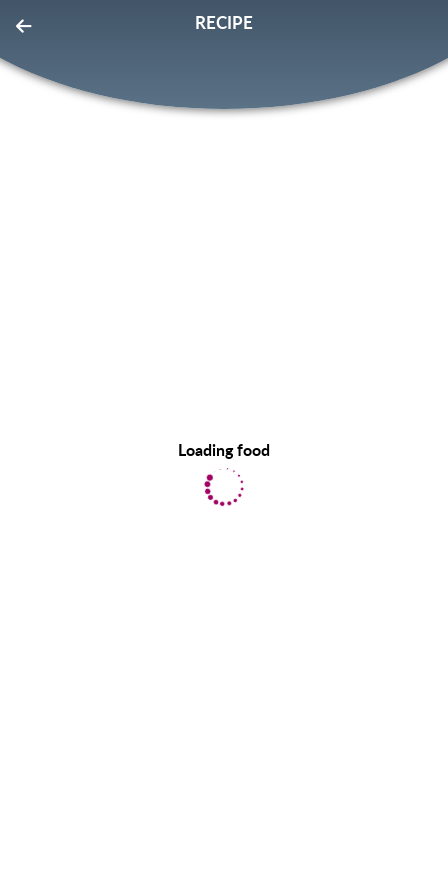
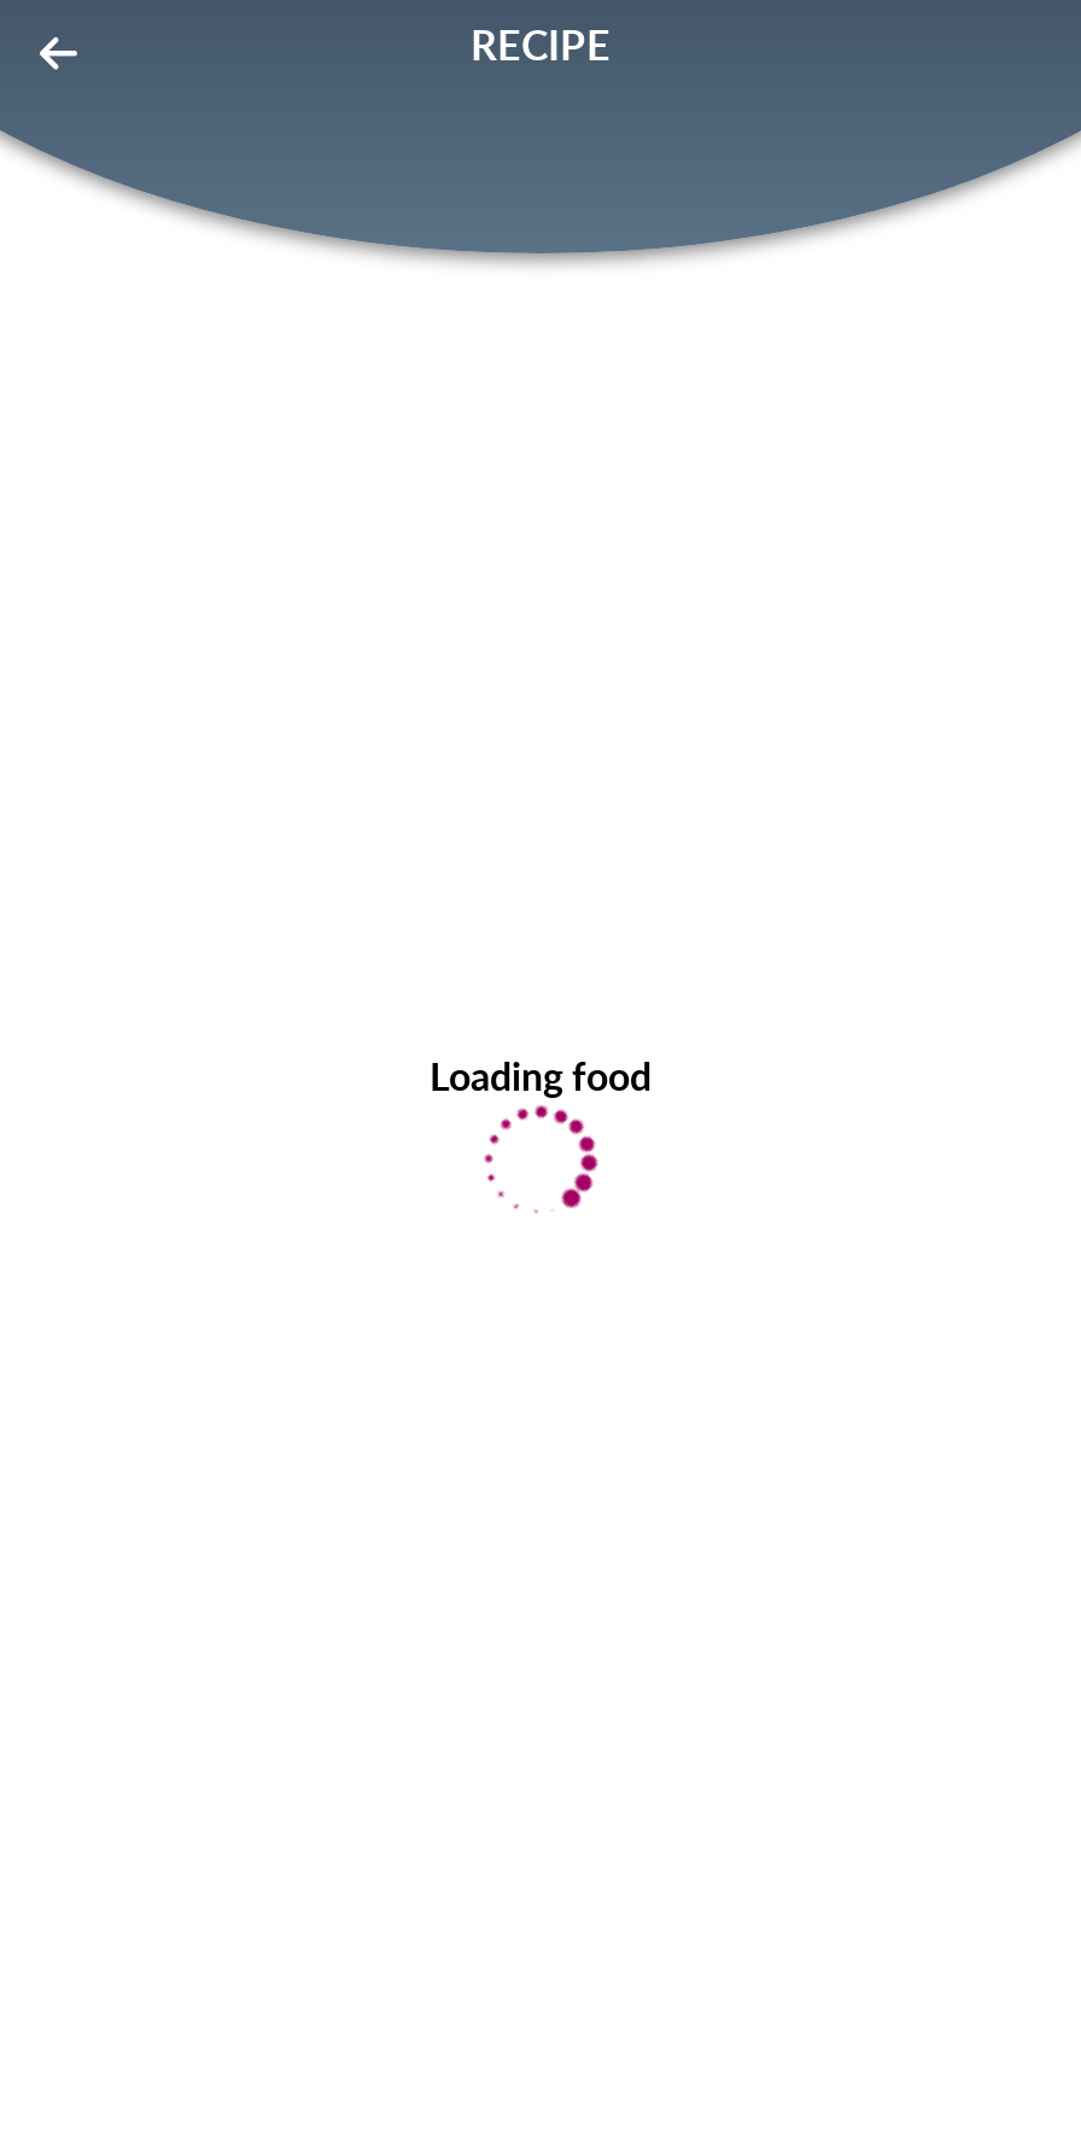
- [image]
+ [image]
